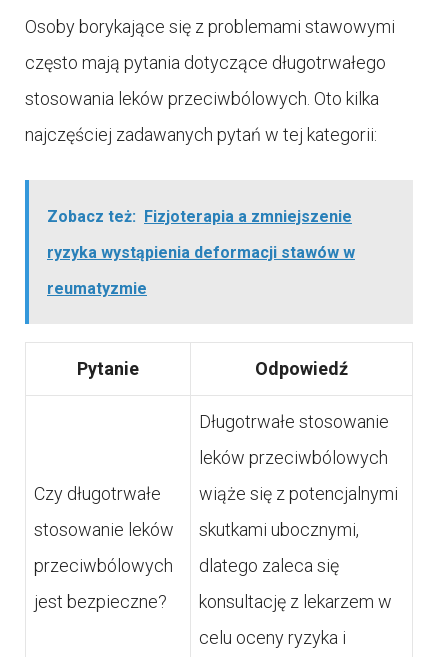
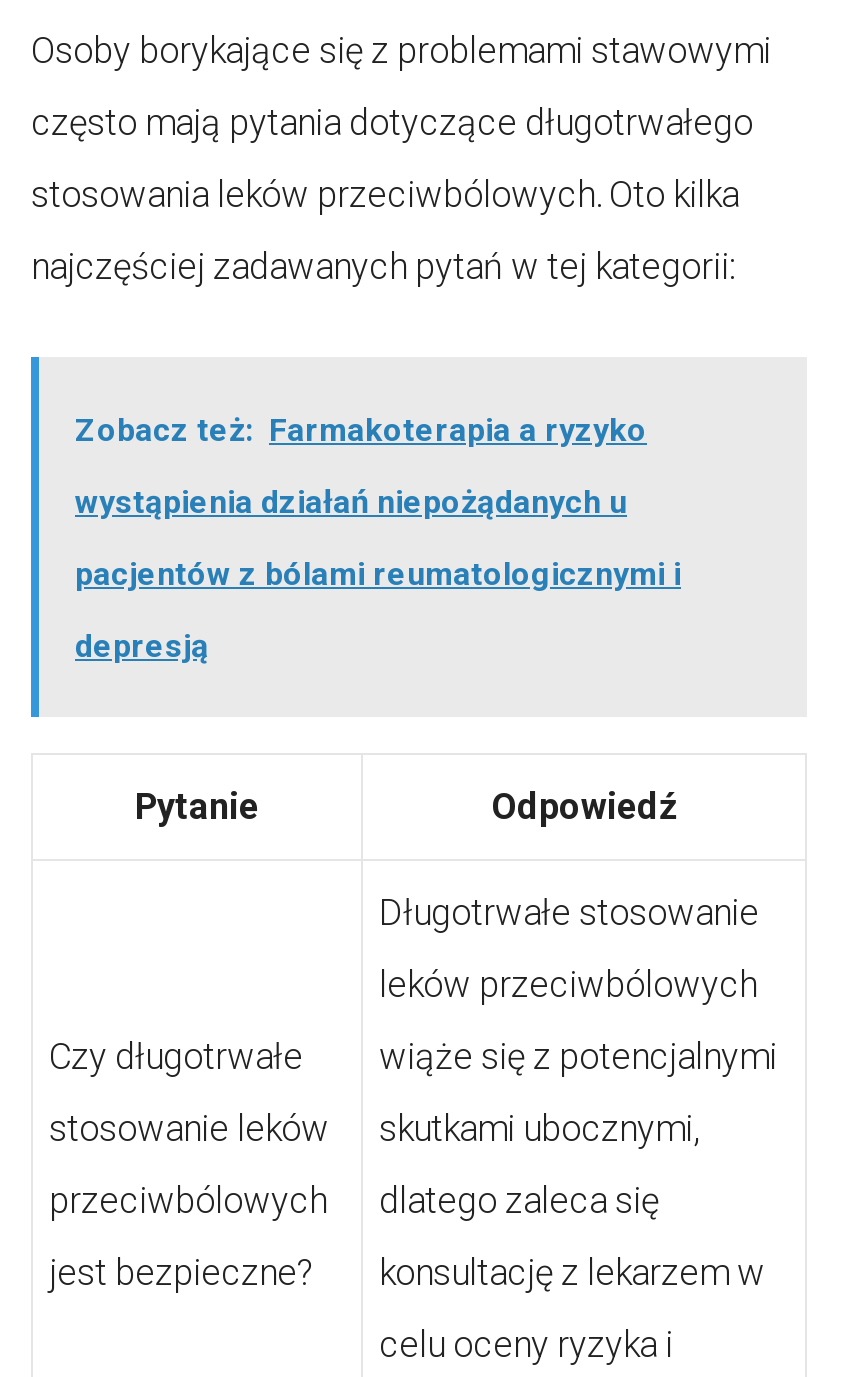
- Zobacz też: Fizjoterapia a zmniejszenie
- ryzyka wystąpienia deformacji stawów w
- reumatyzmie
+ Zobacz też: Farmakoterapia a ryzyko
+ wystąpienia działań niepożądanych u
+ pacjentów z bólami reumatologicznymi i
+ depresją
